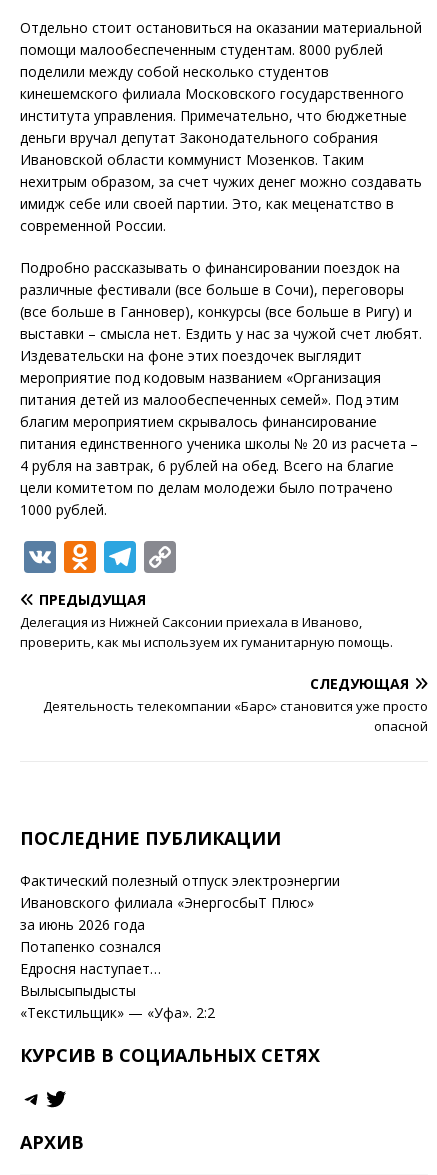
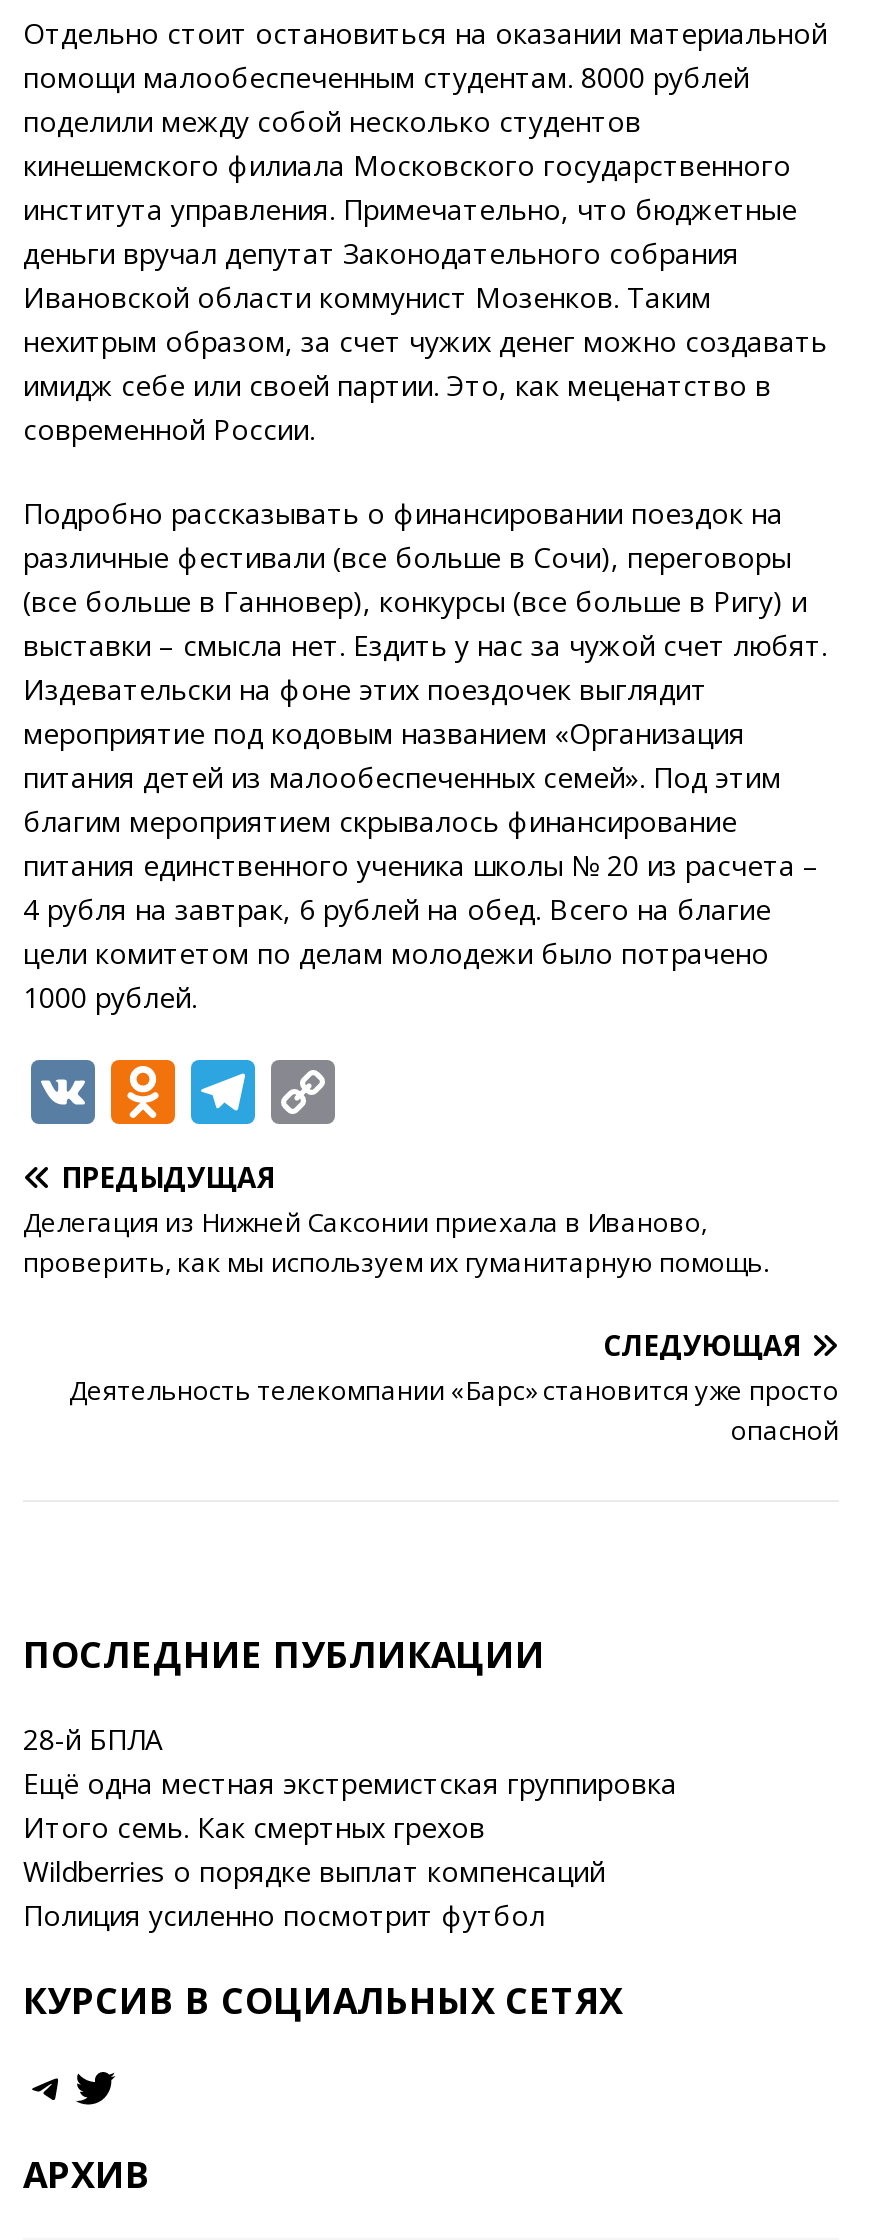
- Фактический полезный отпуск электроэнергии
- Ивановского филиала «ЭнергосбыТ Плюс»
- за июнь 2026 года
- Потапенко сознался
- Едросня наступает…
- Вылысыпыдысты
- «Текстильщик» — «Уфа». 2:2
+ 28-й БПЛА
+ Ещё одна местная экстремистская группировка
+ Итого семь. Как смертных грехов
+ Wildberries о порядке выплат компенсаций
+ Полиция усиленно посмотрит футбол
